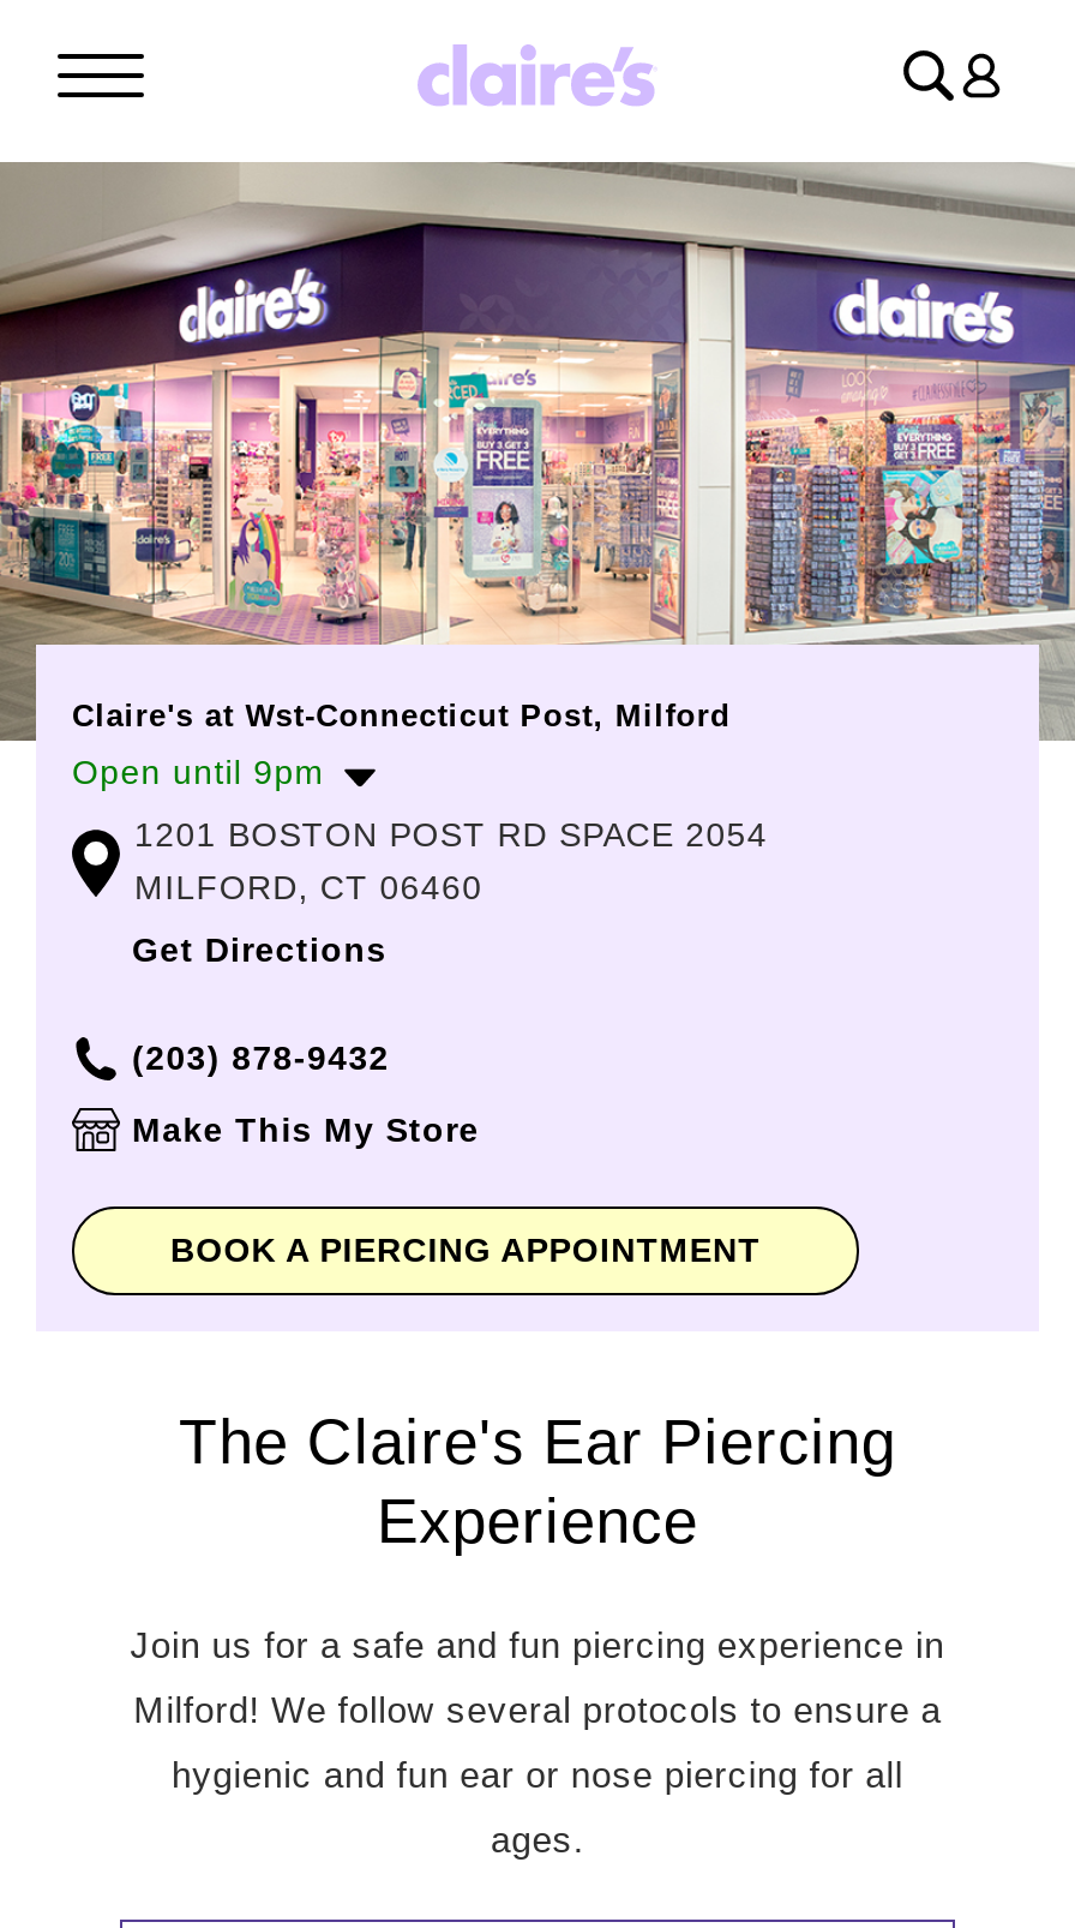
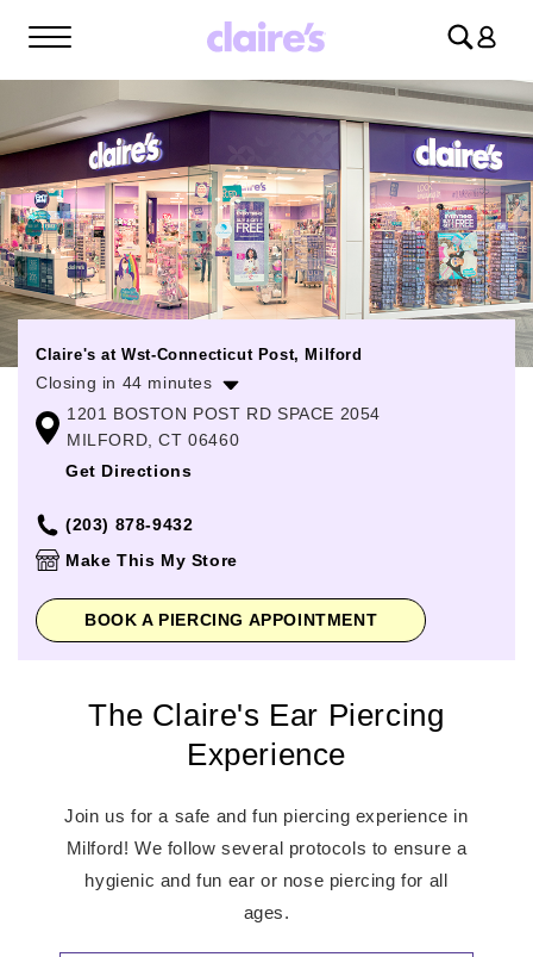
- Open until 9pm
+ Closing in 44 minutes
